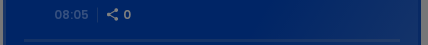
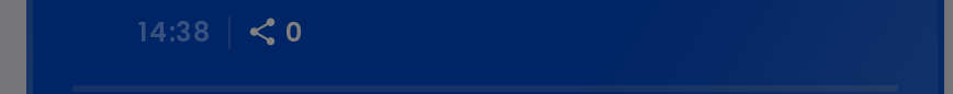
- 08:05 0
+ 14:38 0
